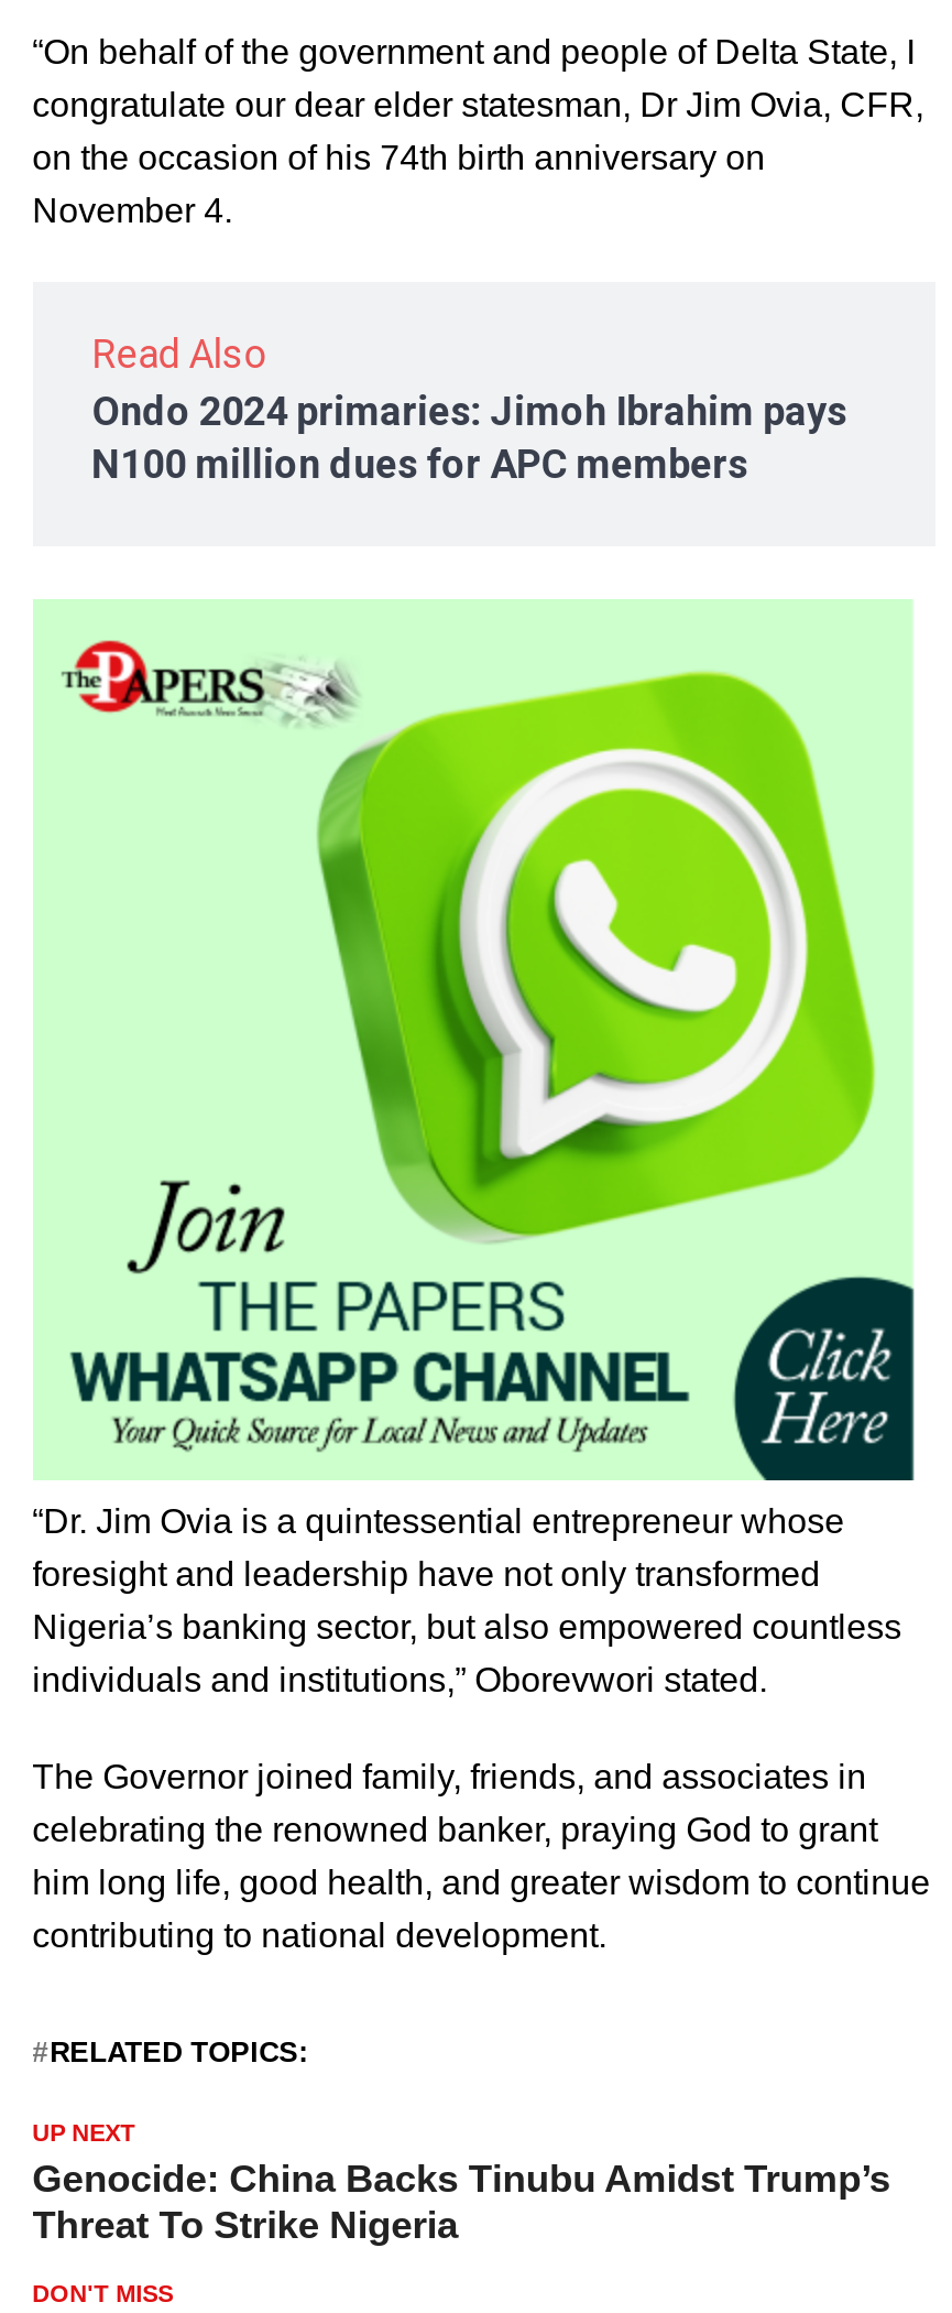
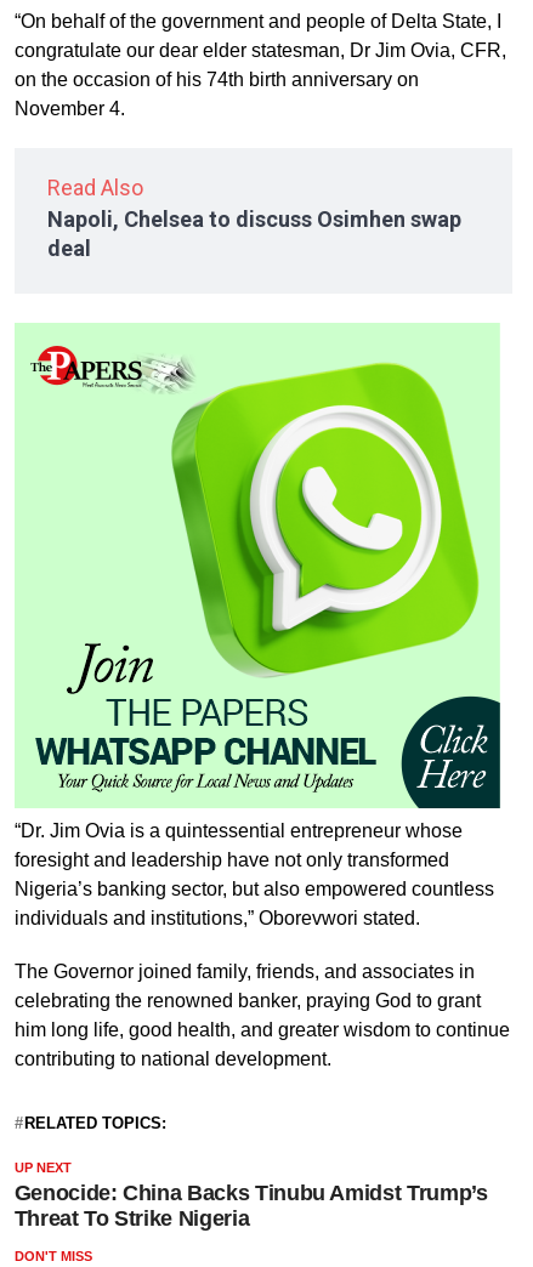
- Ondo 2024 primaries: Jimoh Ibrahim pays
- N100 million dues for APC members
+ Napoli, Chelsea to discuss Osimhen swap
+ deal
